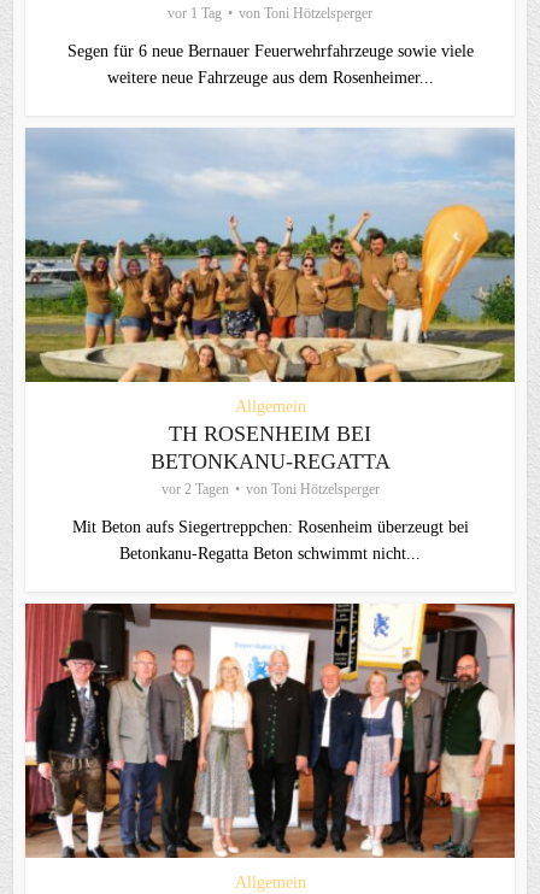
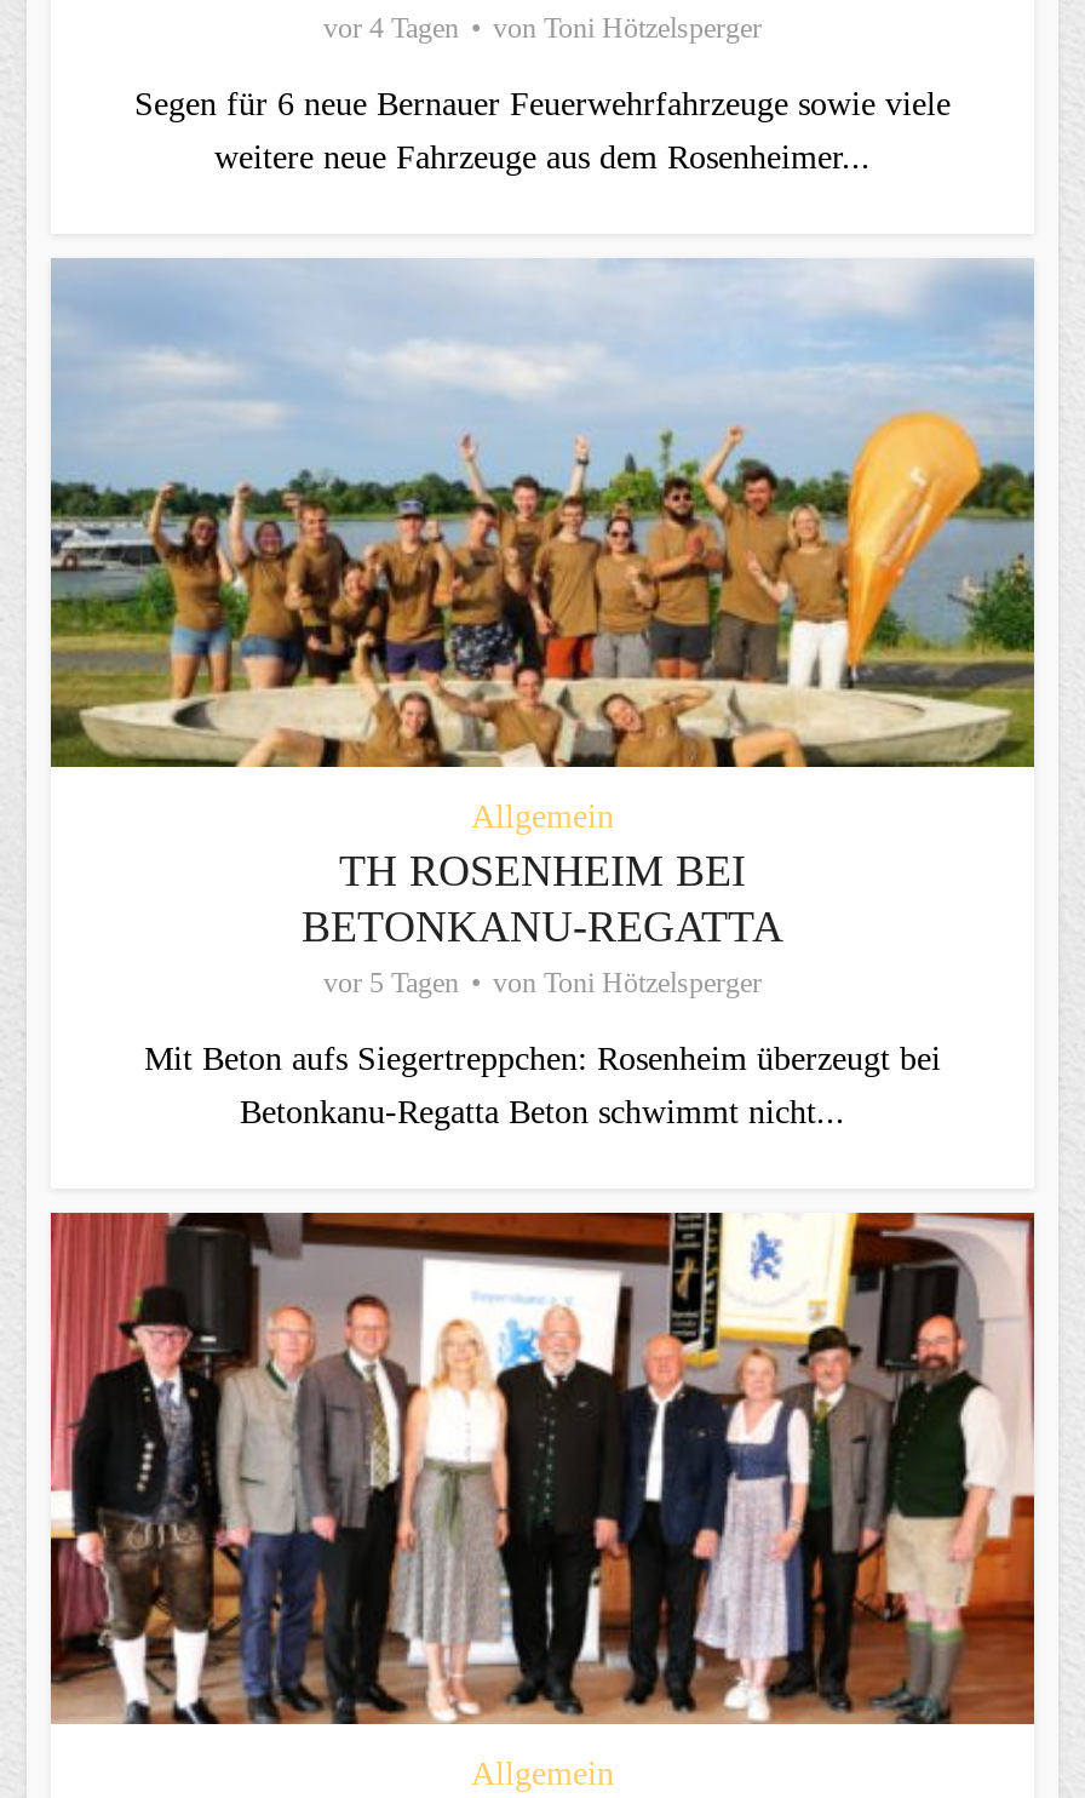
- vor 1 Tag von Toni Hötzelsperger
+ vor 4 Tagen von Toni Hötzelsperger

- vor 2 Tagen von Toni Hötzelsperger
+ vor 5 Tagen von Toni Hötzelsperger
